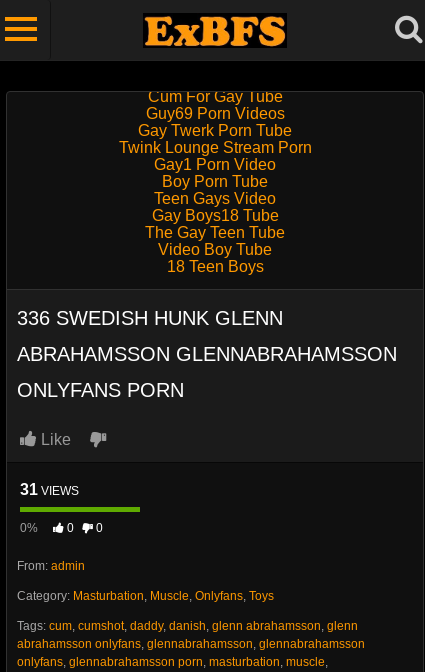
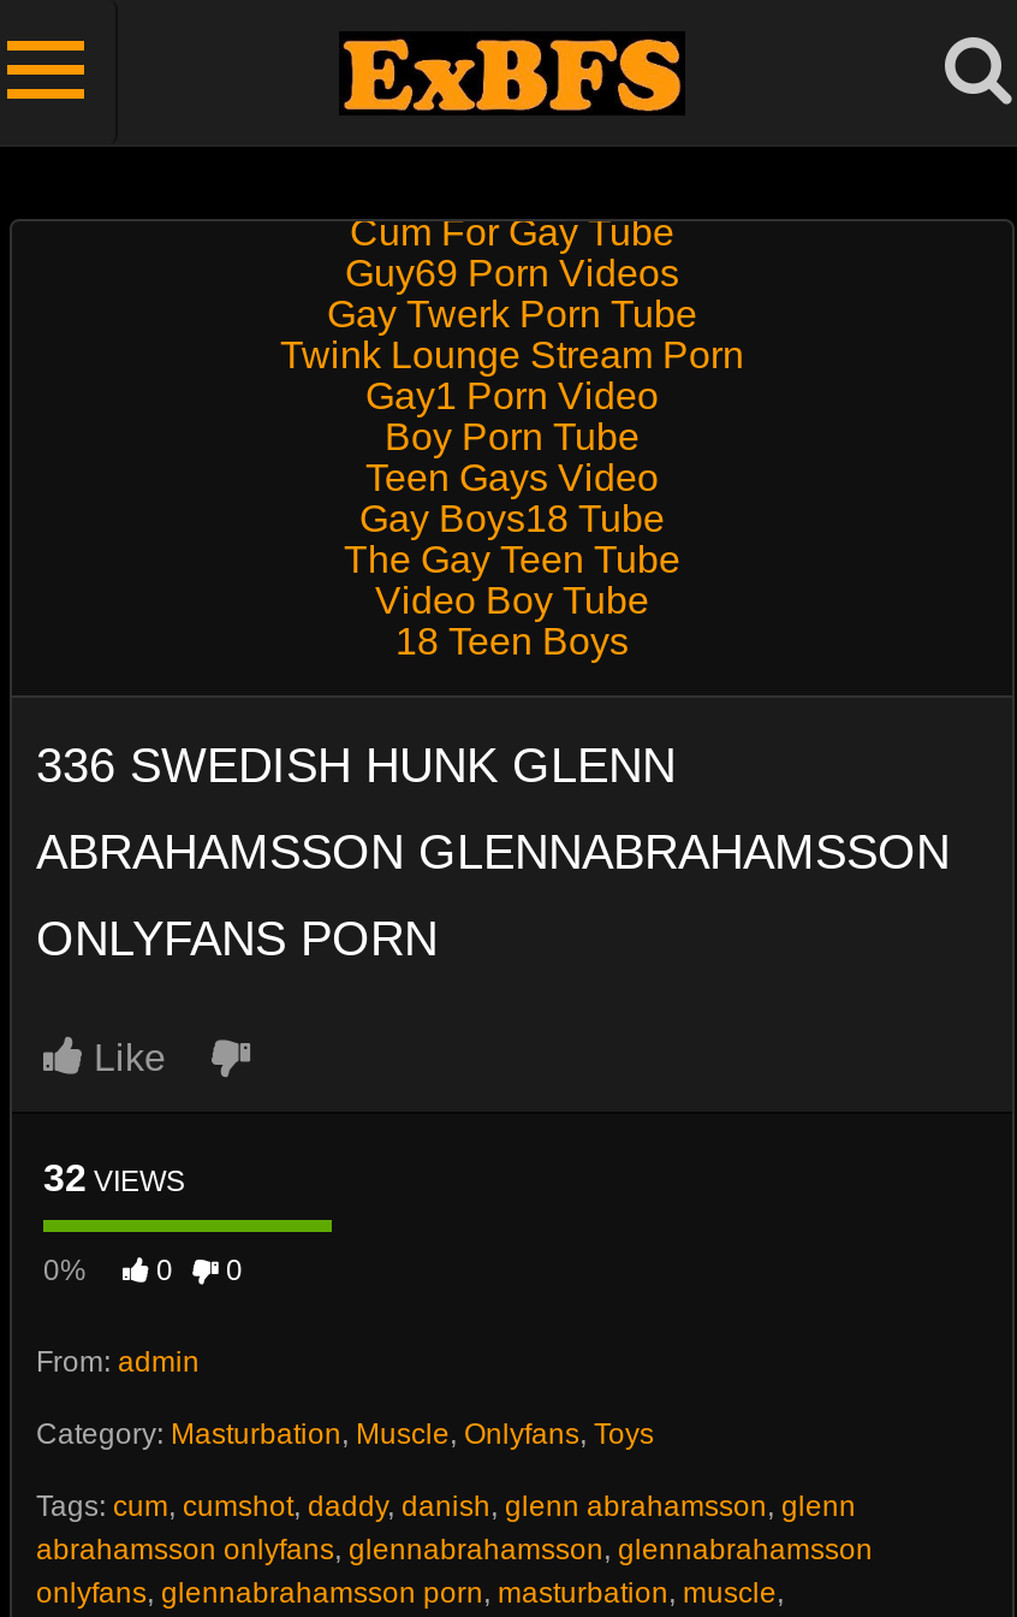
- 31 VIEWS
+ 32 VIEWS
